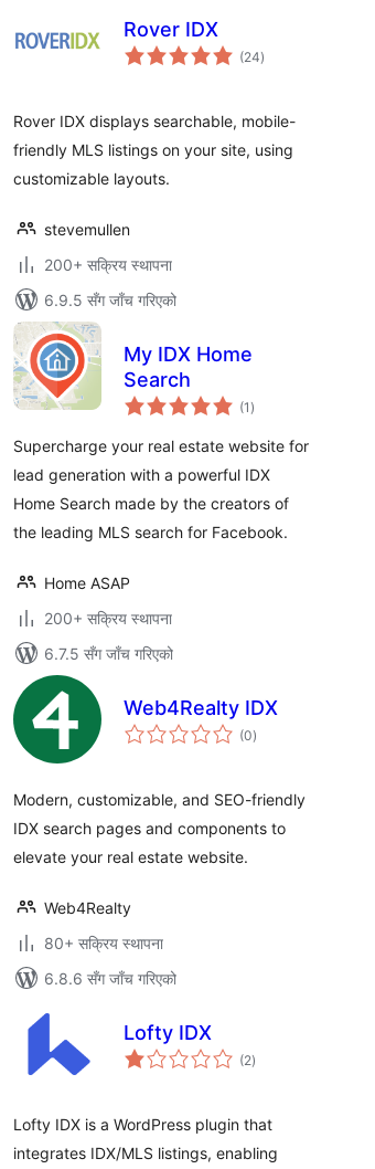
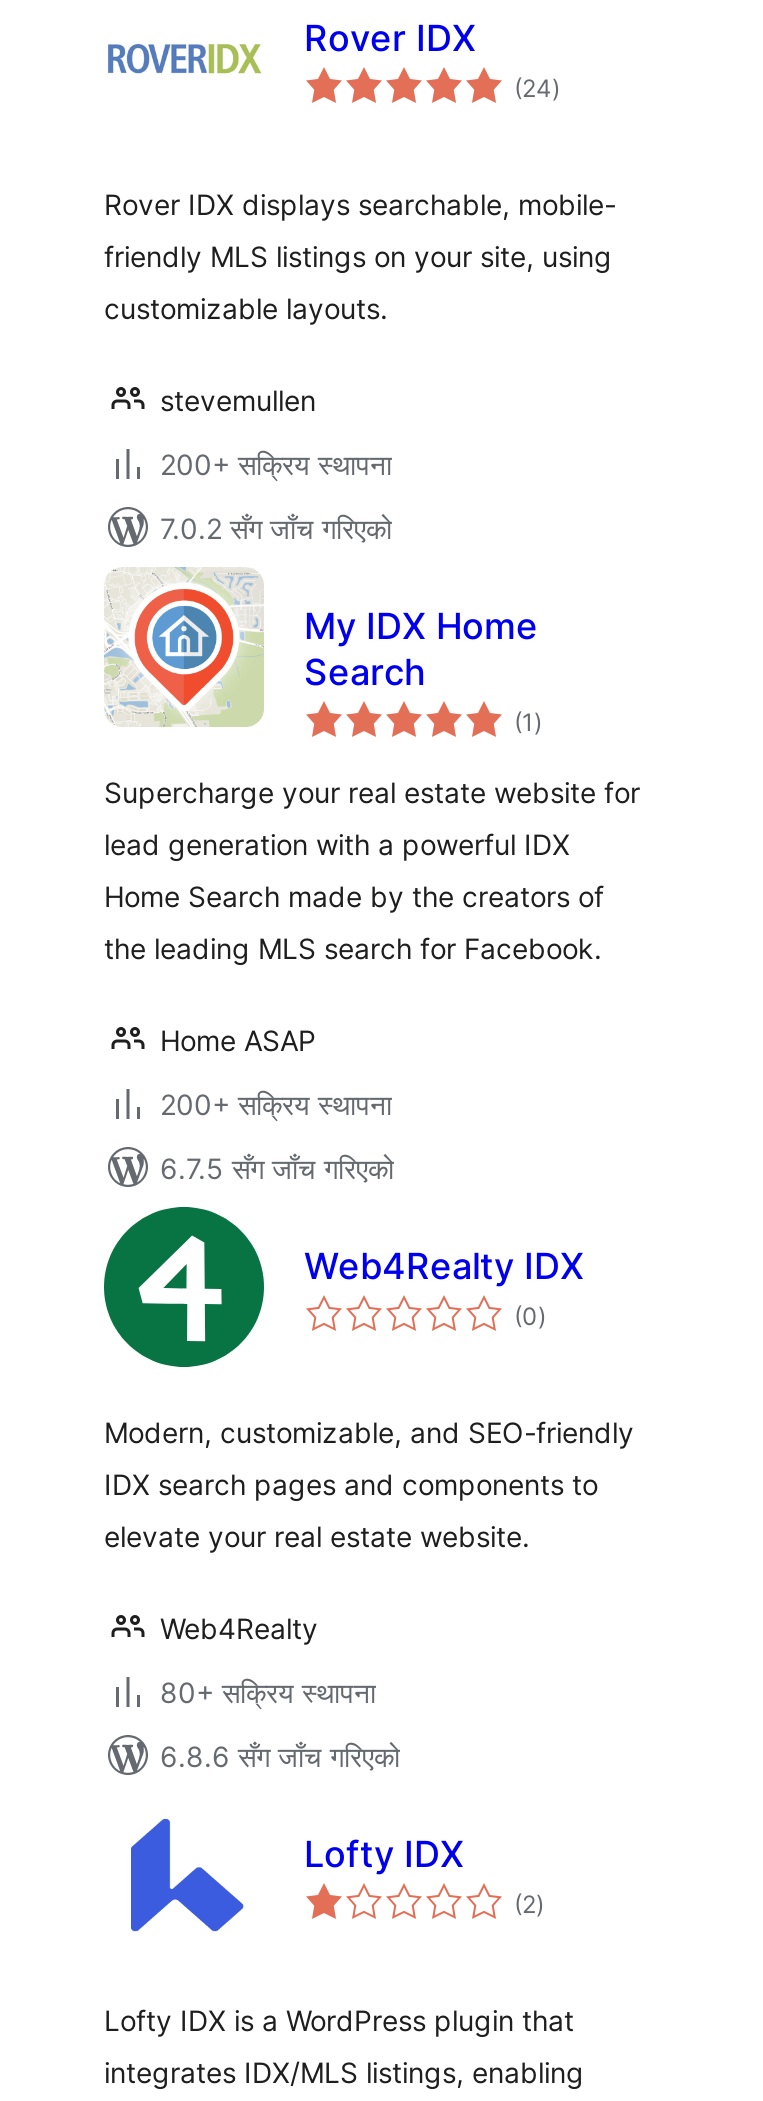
- 6.9.5 सँग जाँच गरिएको
+ 7.0.2 सँग जाँच गरिएको
